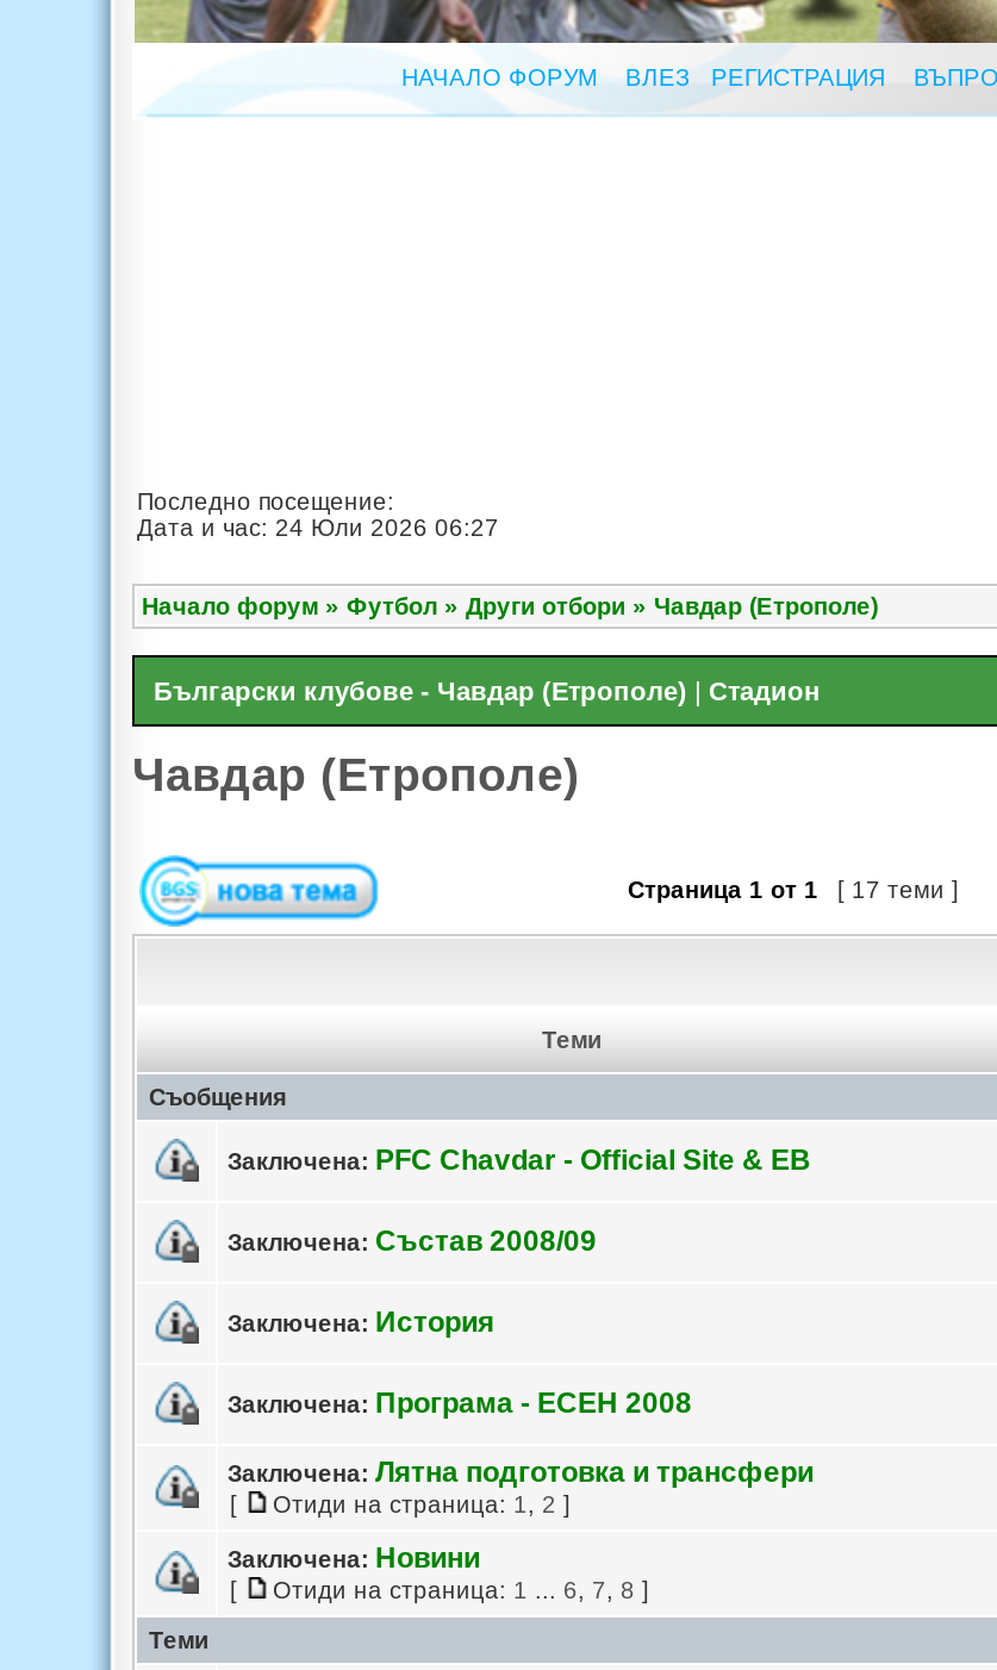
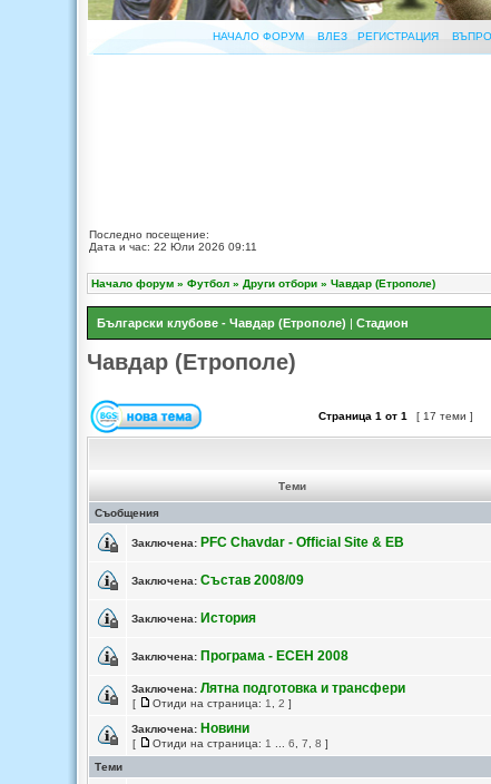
- Дата и час: 24 Юли 2026 06:27
+ Дата и час: 22 Юли 2026 09:11
